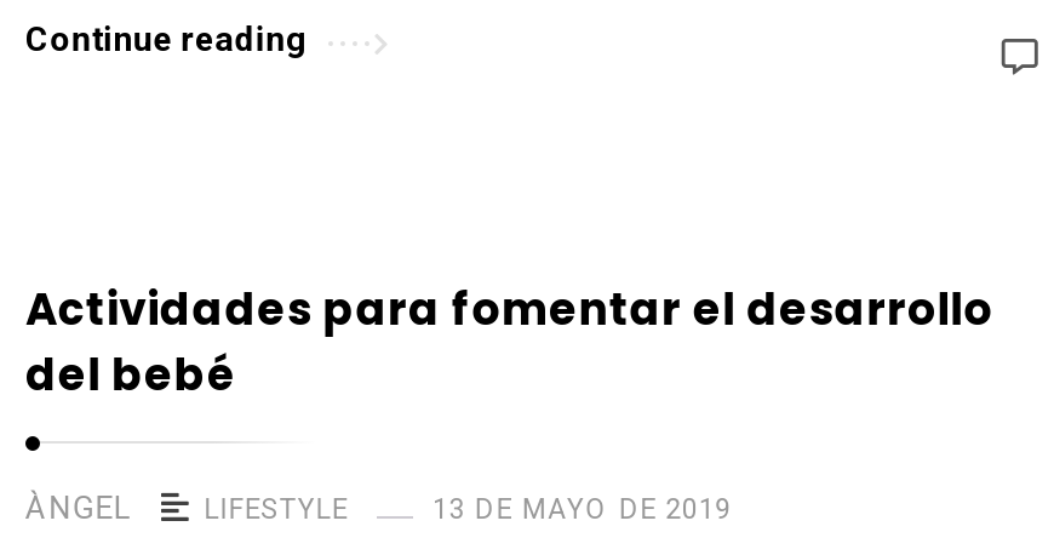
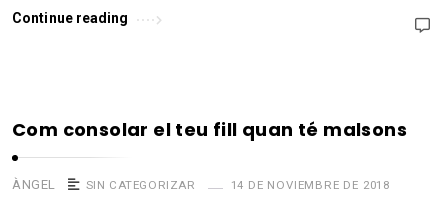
- Actividades para fomentar el desarrollo
- del bebé
+ Com consolar el teu fill quan té malsons

- LIFESTYLE
- 13 DE MAYO DE 2019
+ SIN CATEGORIZAR
+ 14 DE NOVIEMBRE DE 2018
